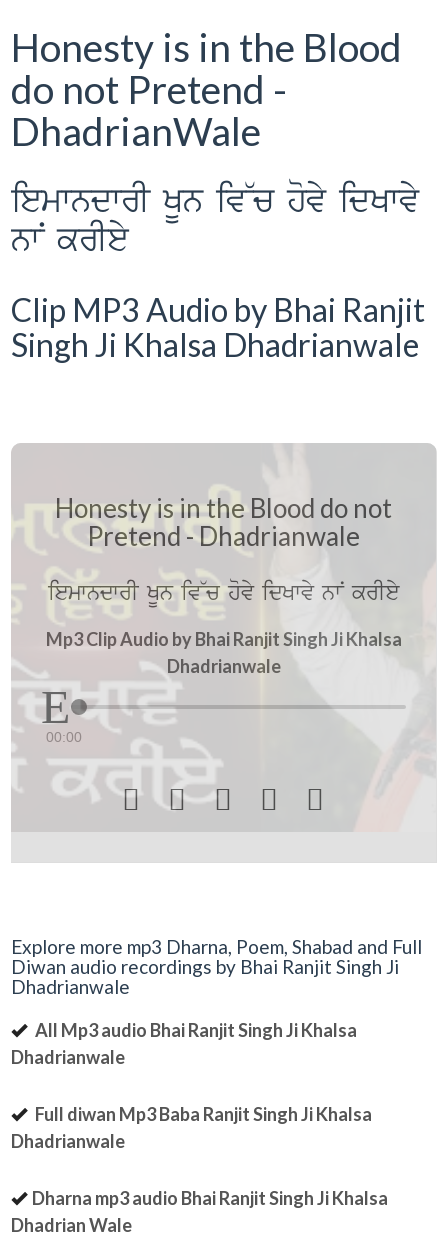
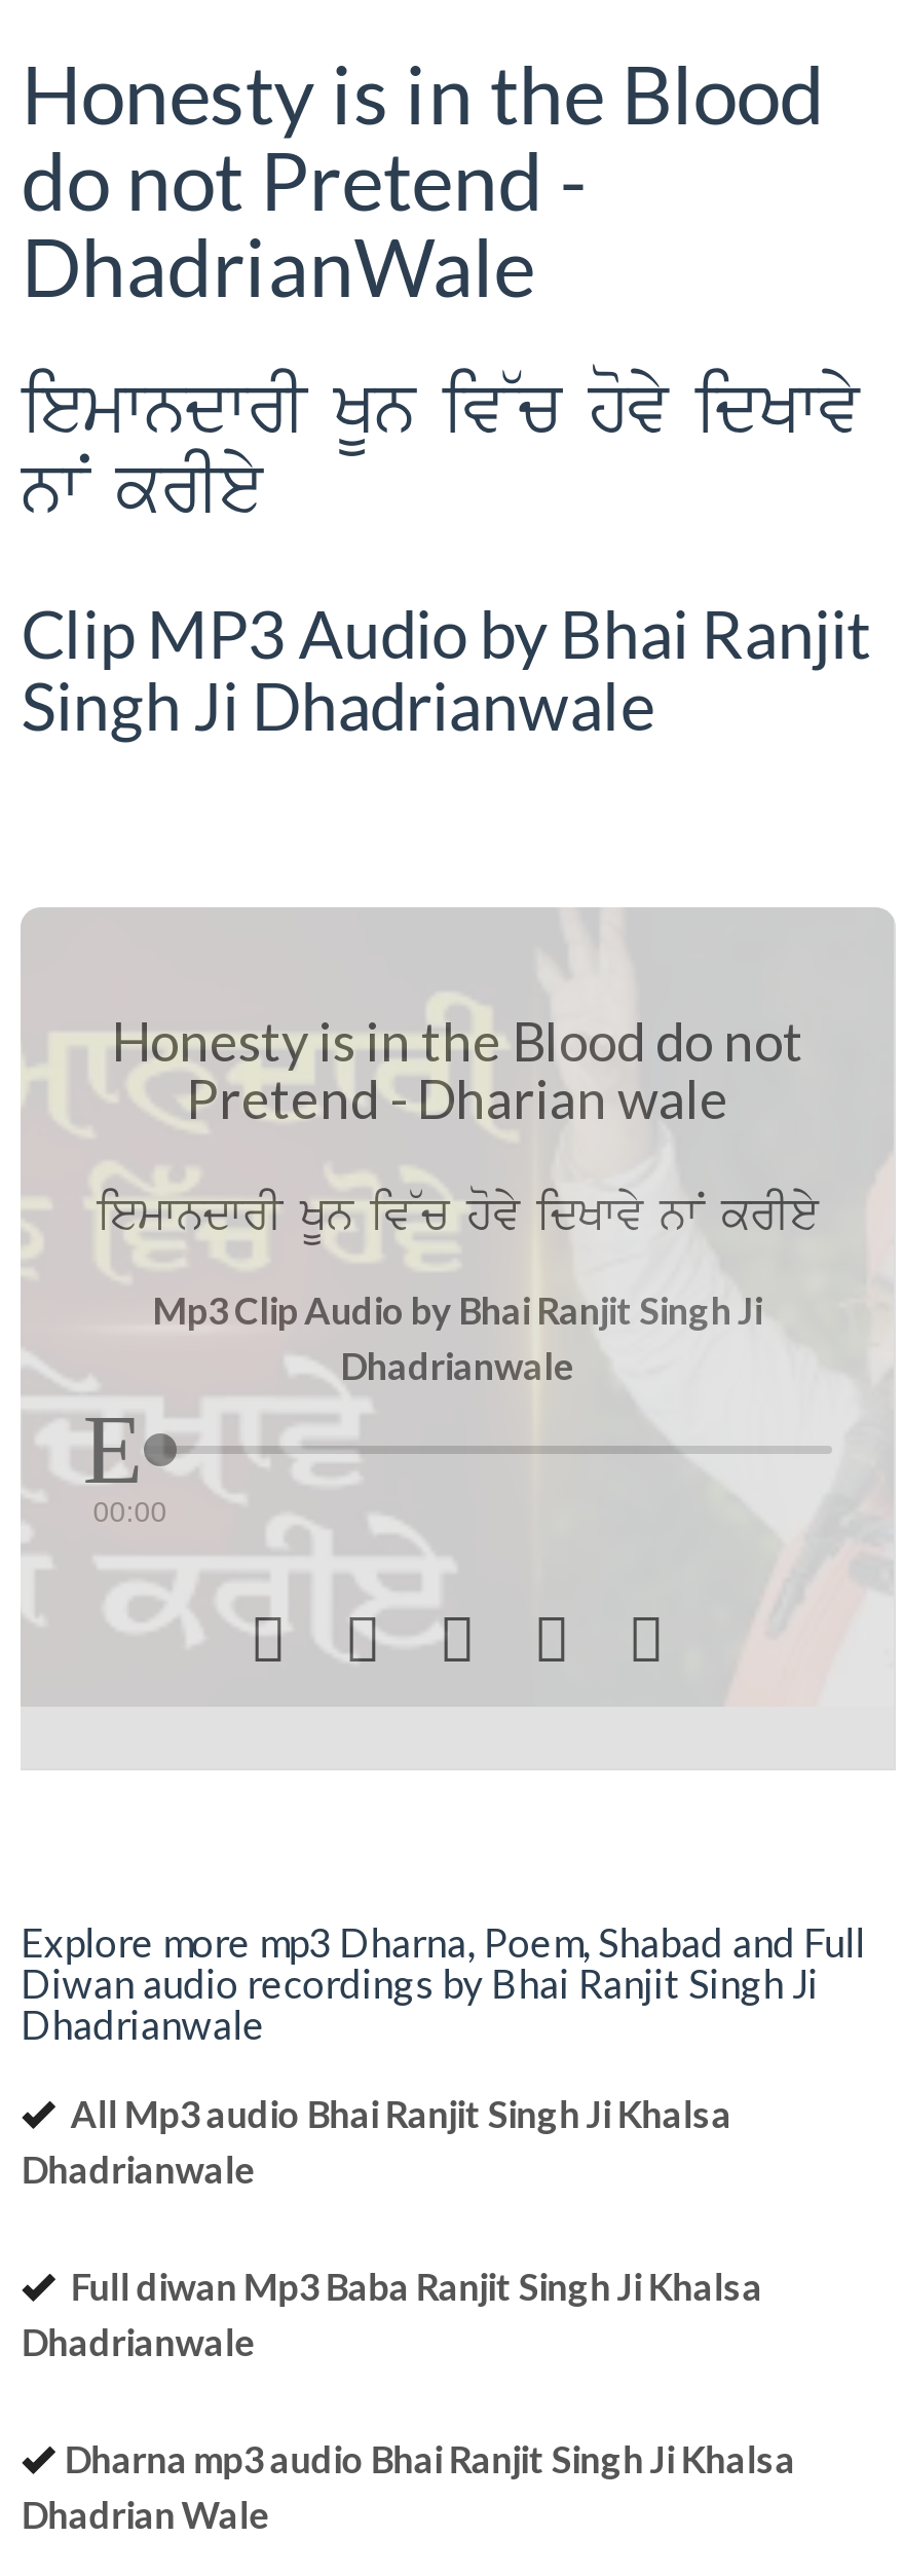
- Singh Ji Khalsa Dhadrianwale
+ Singh Ji Dhadrianwale

- Pretend - Dhadrianwale
+ Pretend - Dharian wale

- Mp3 Clip Audio by Bhai Ranjit Singh Ji Khalsa
+ Mp3 Clip Audio by Bhai Ranjit Singh Ji
